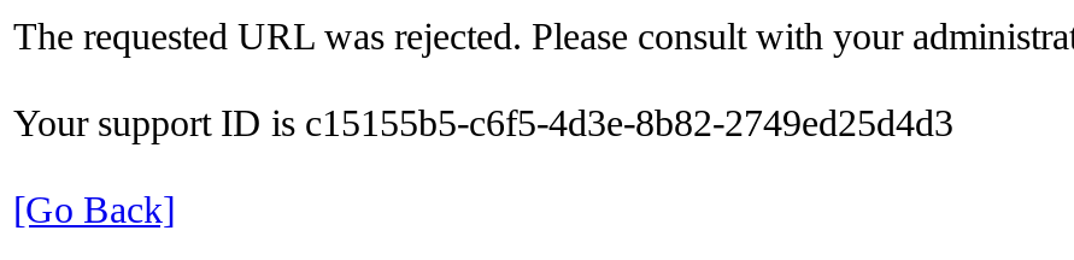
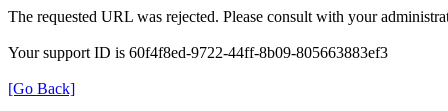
- Your support ID is c15155b5-c6f5-4d3e-8b82-2749ed25d4d3
+ Your support ID is 60f4f8ed-9722-44ff-8b09-805663883ef3
